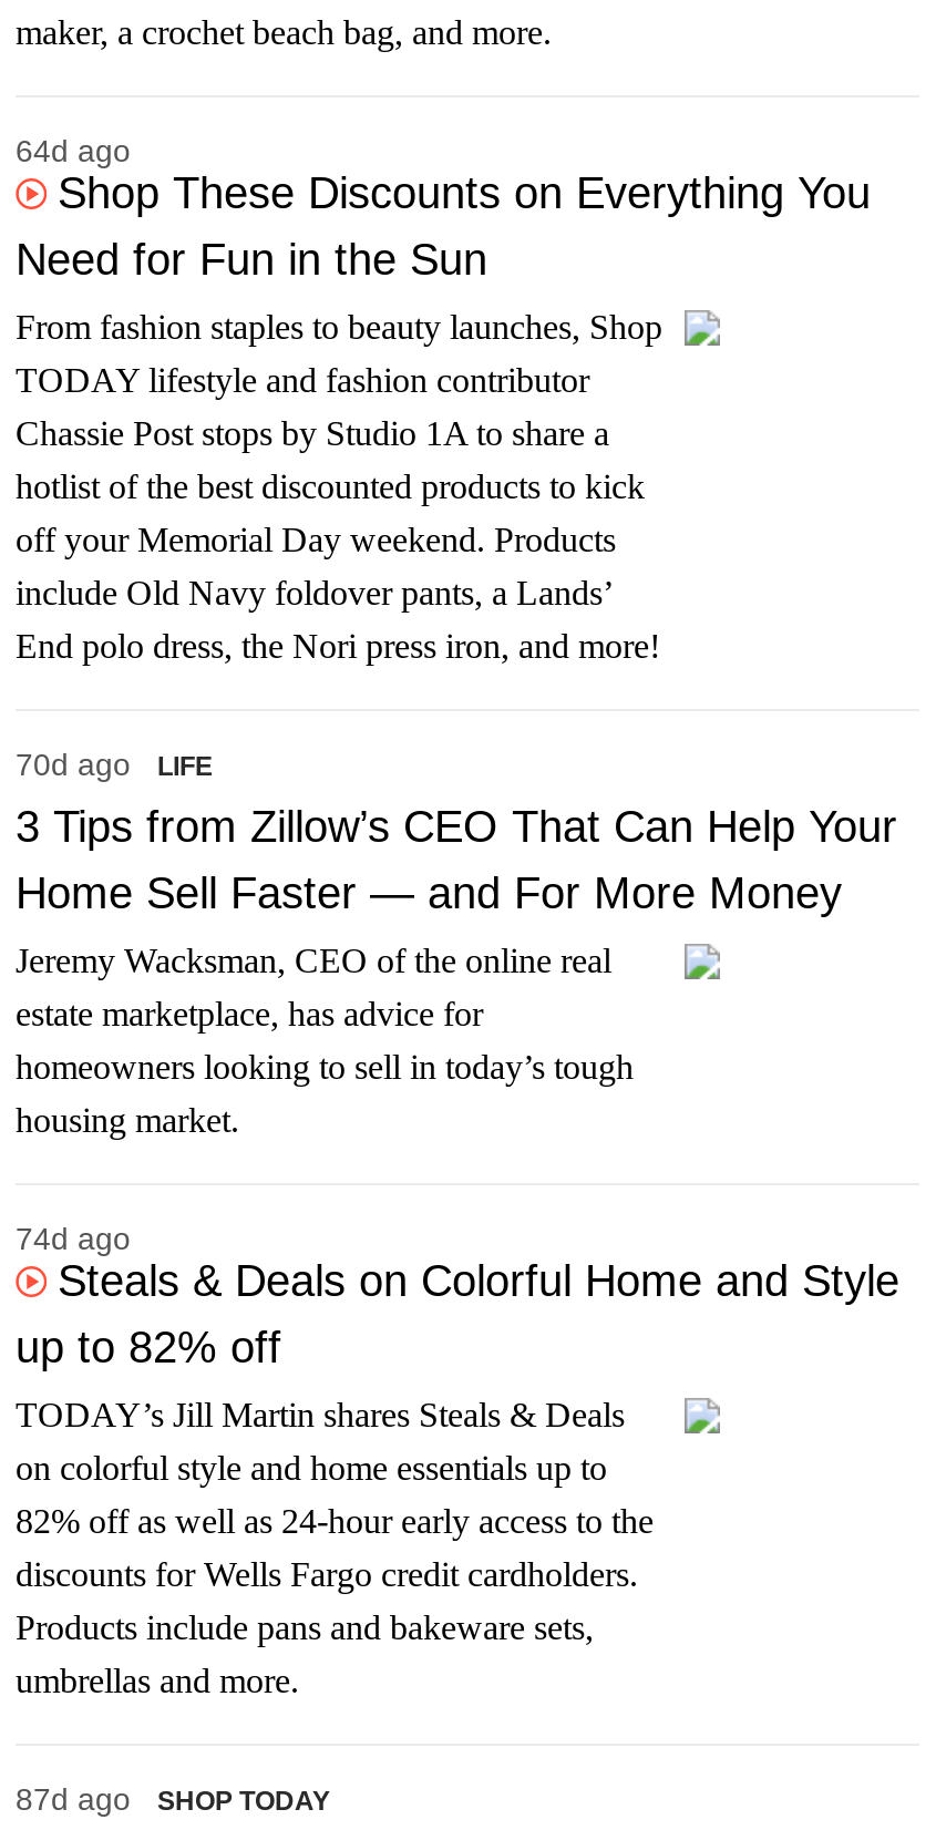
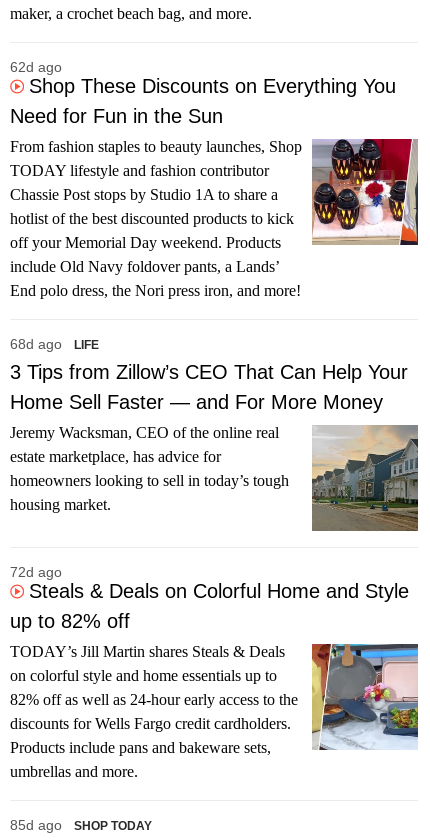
- 64d ago
+ 62d ago

+ [image]

- 70d ago LIFE
+ 68d ago LIFE

+ [image]

- 74d ago
+ 72d ago

+ [image]

- 87d ago SHOP TODAY
+ 85d ago SHOP TODAY
